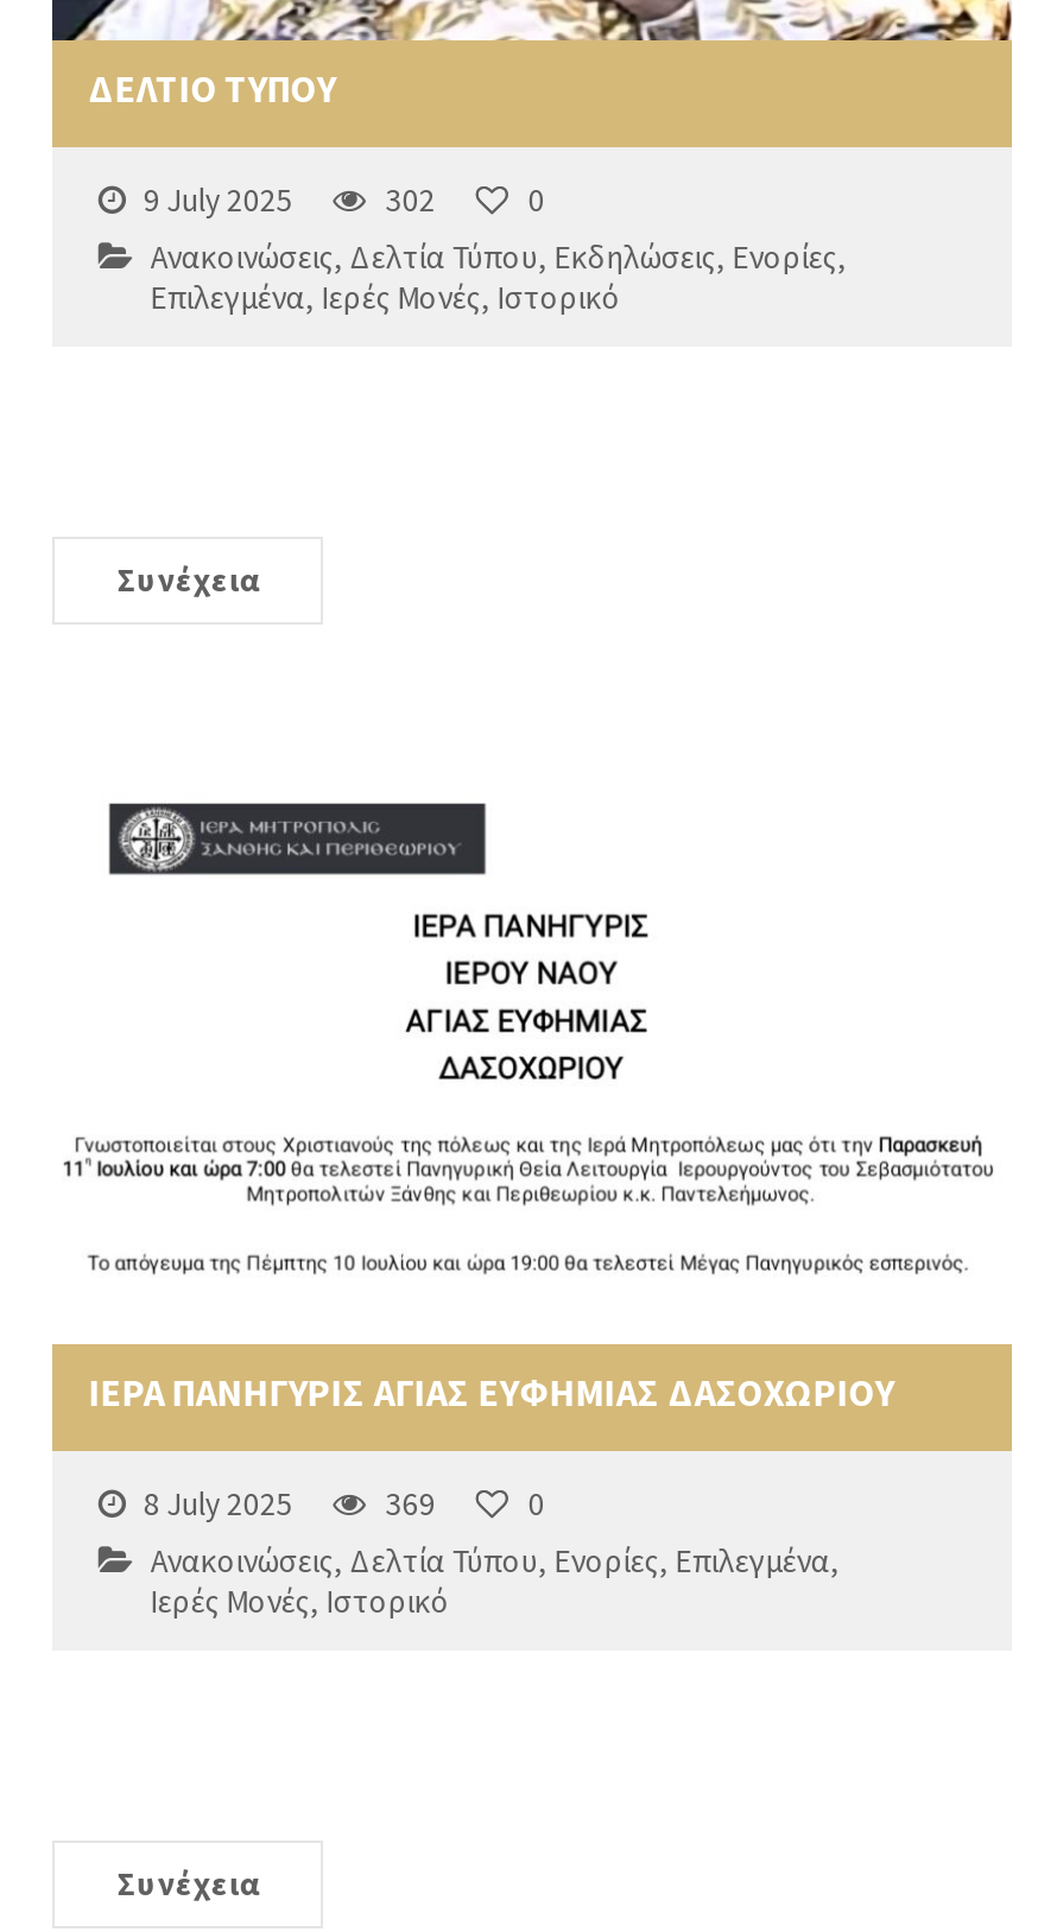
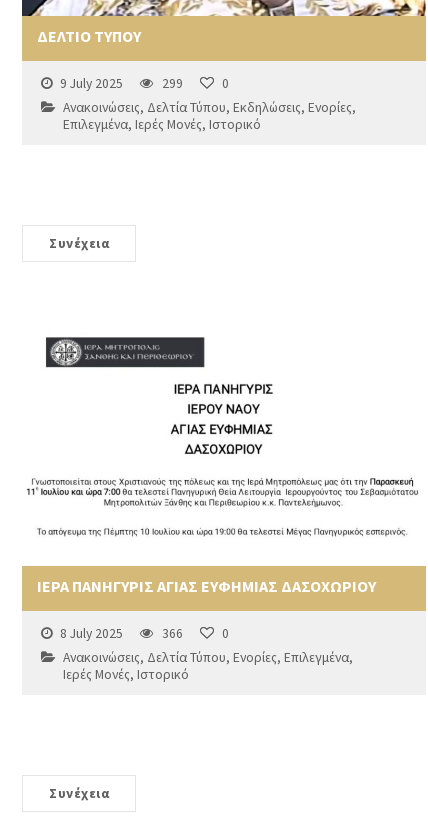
- 302
+ 299

- 369
+ 366
